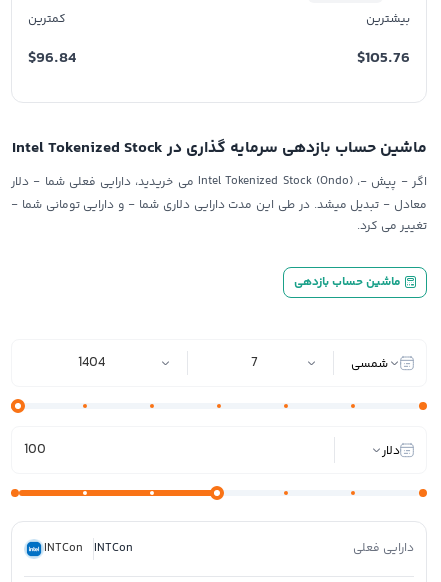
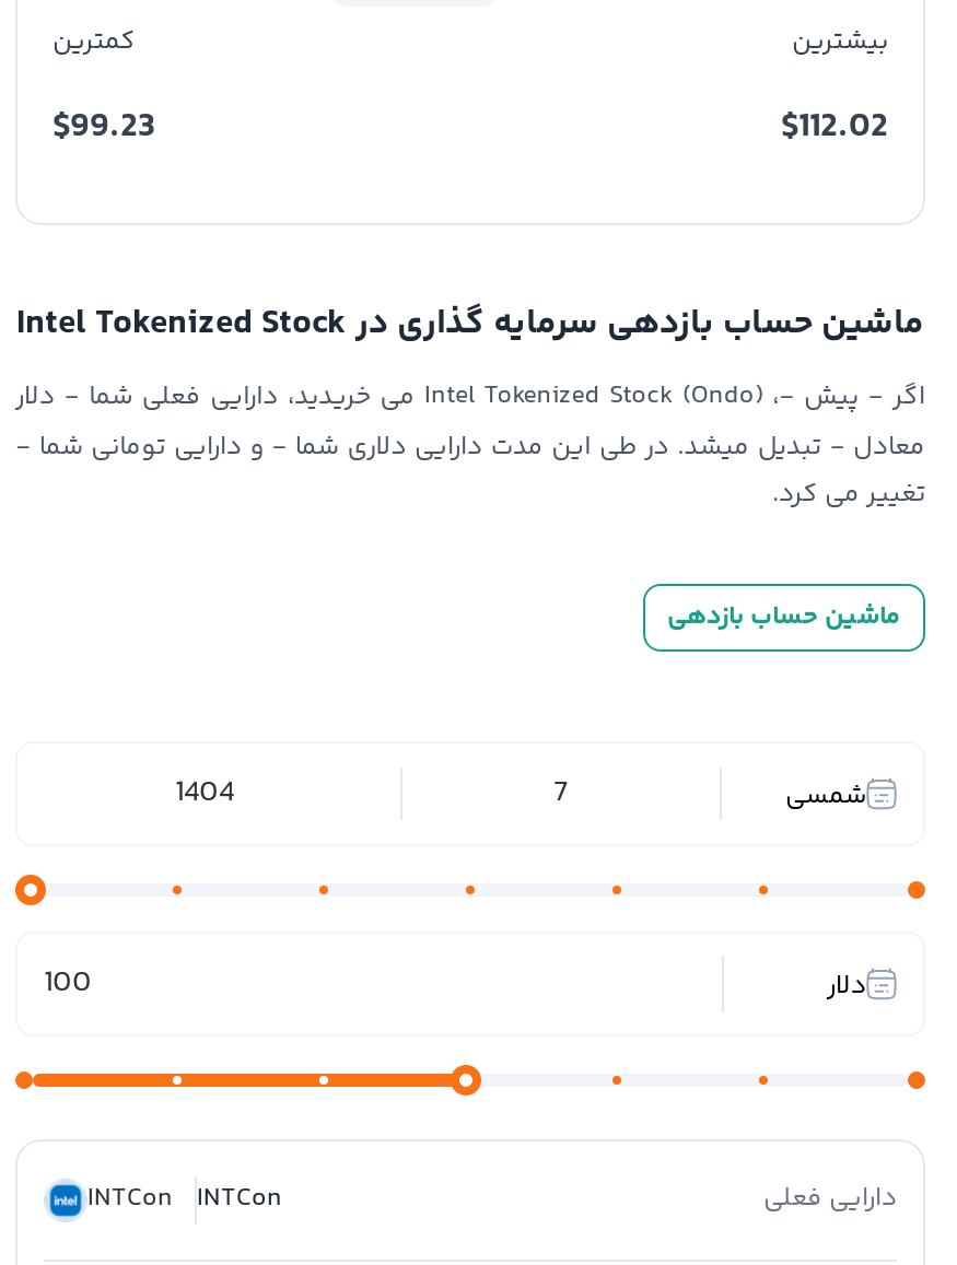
- $96.84
+ $99.23

- $105.76
+ $112.02
